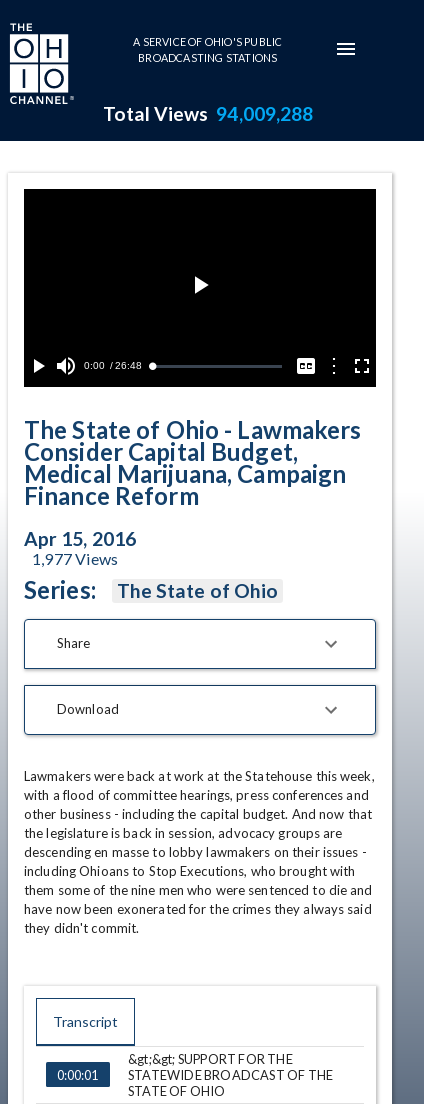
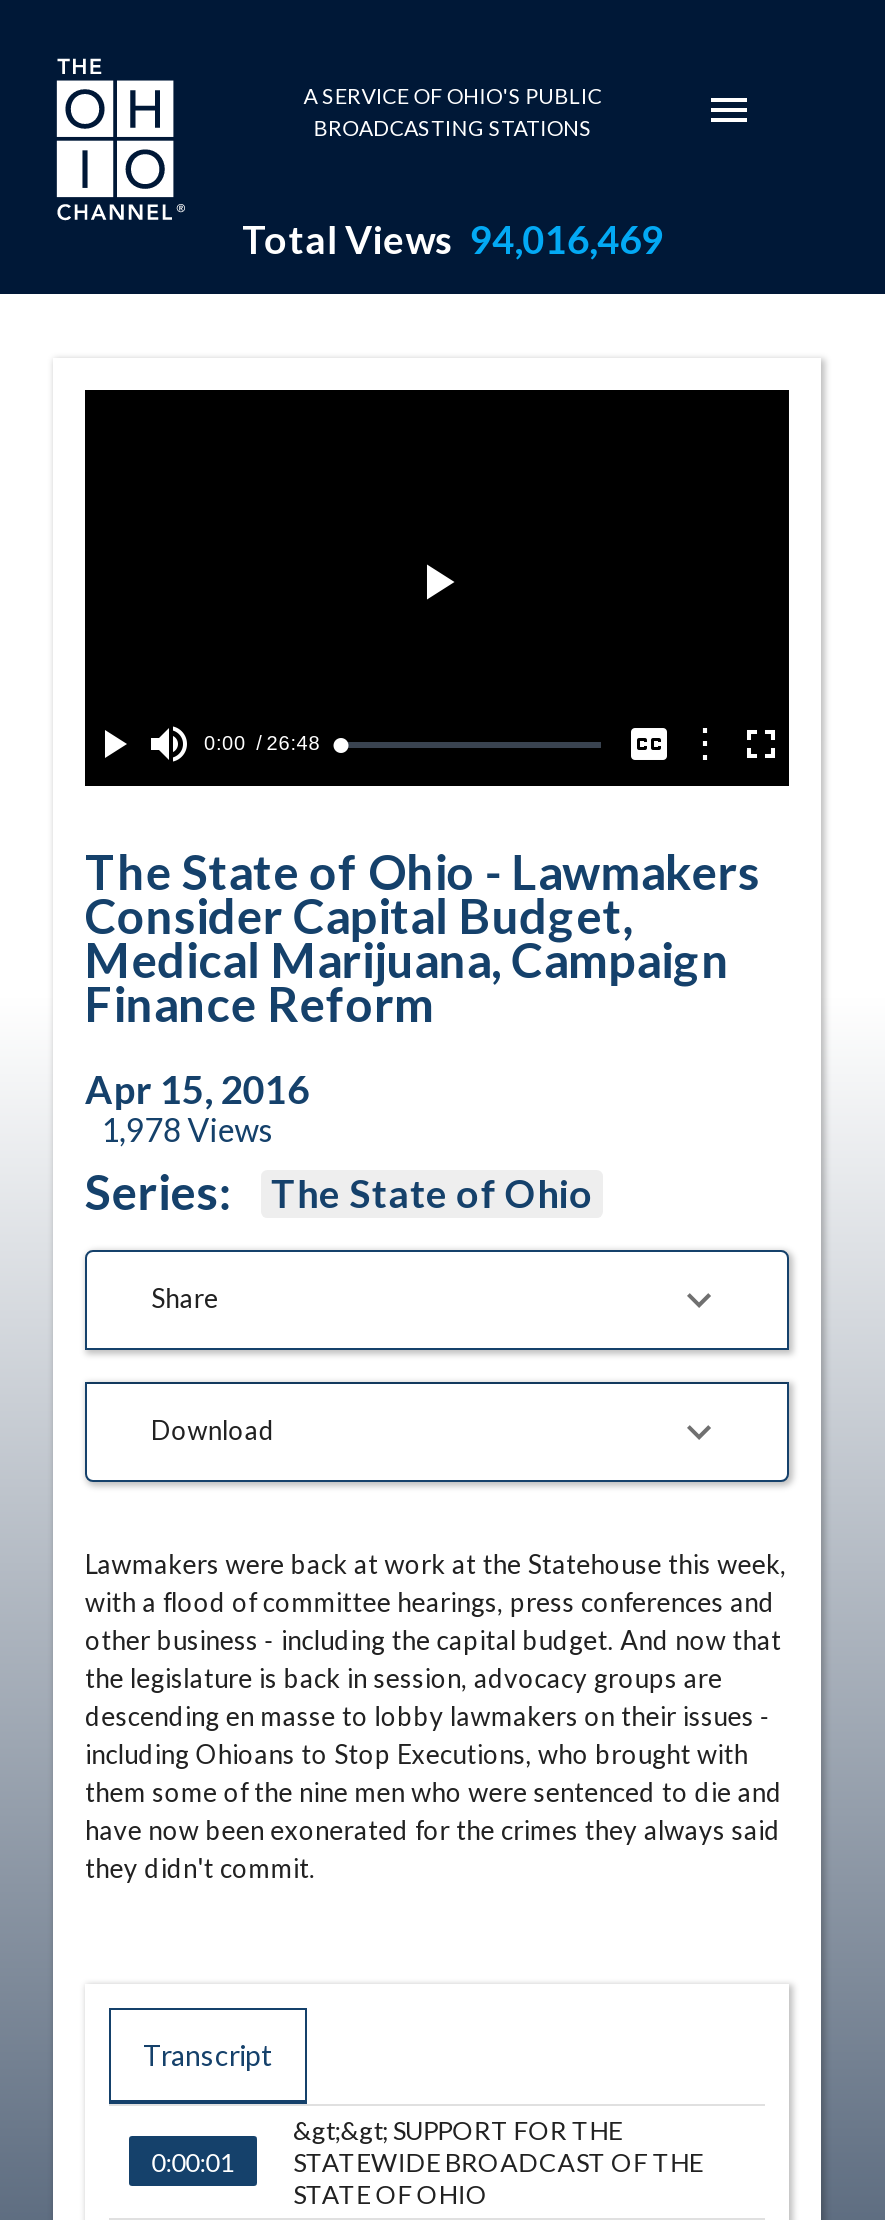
- Total Views 94,009,288
+ Total Views 94,016,469

- 1,977 Views
+ 1,978 Views
